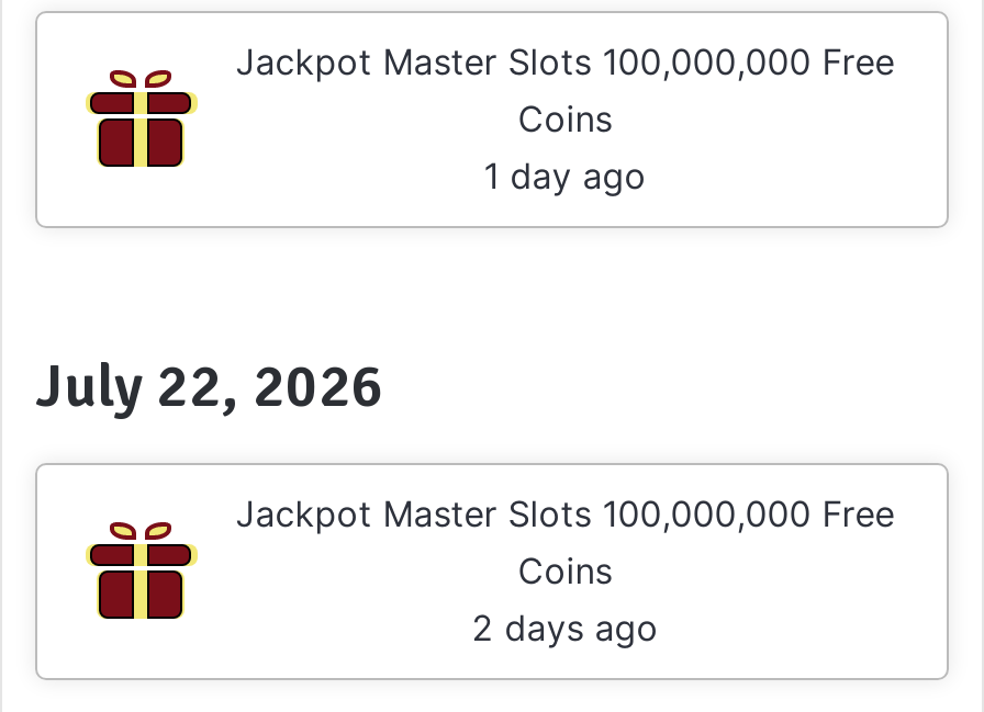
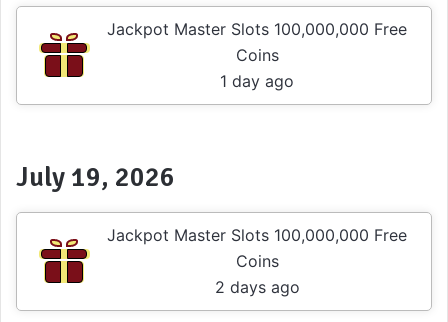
- July 22, 2026
+ July 19, 2026
